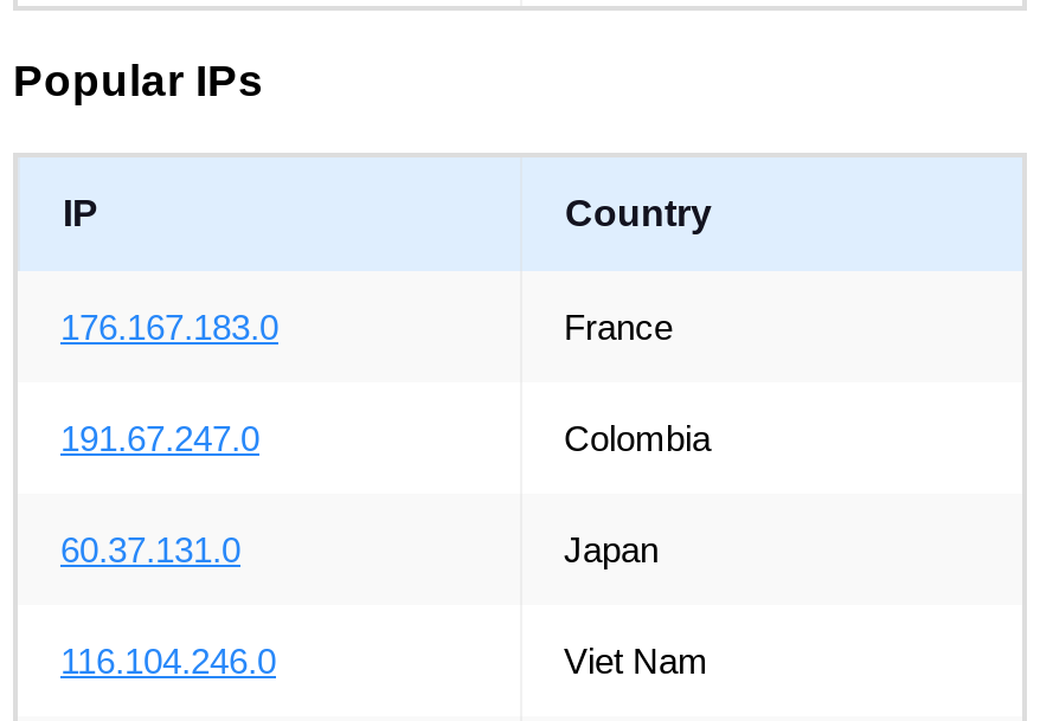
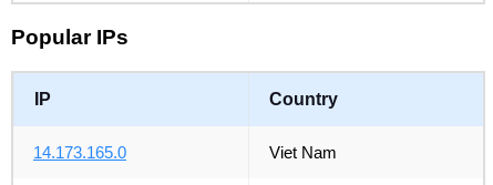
- 176.167.183.0
- France
- 191.67.247.0
- Colombia
- 60.37.131.0
- Japan
- 116.104.246.0
+ 14.173.165.0
